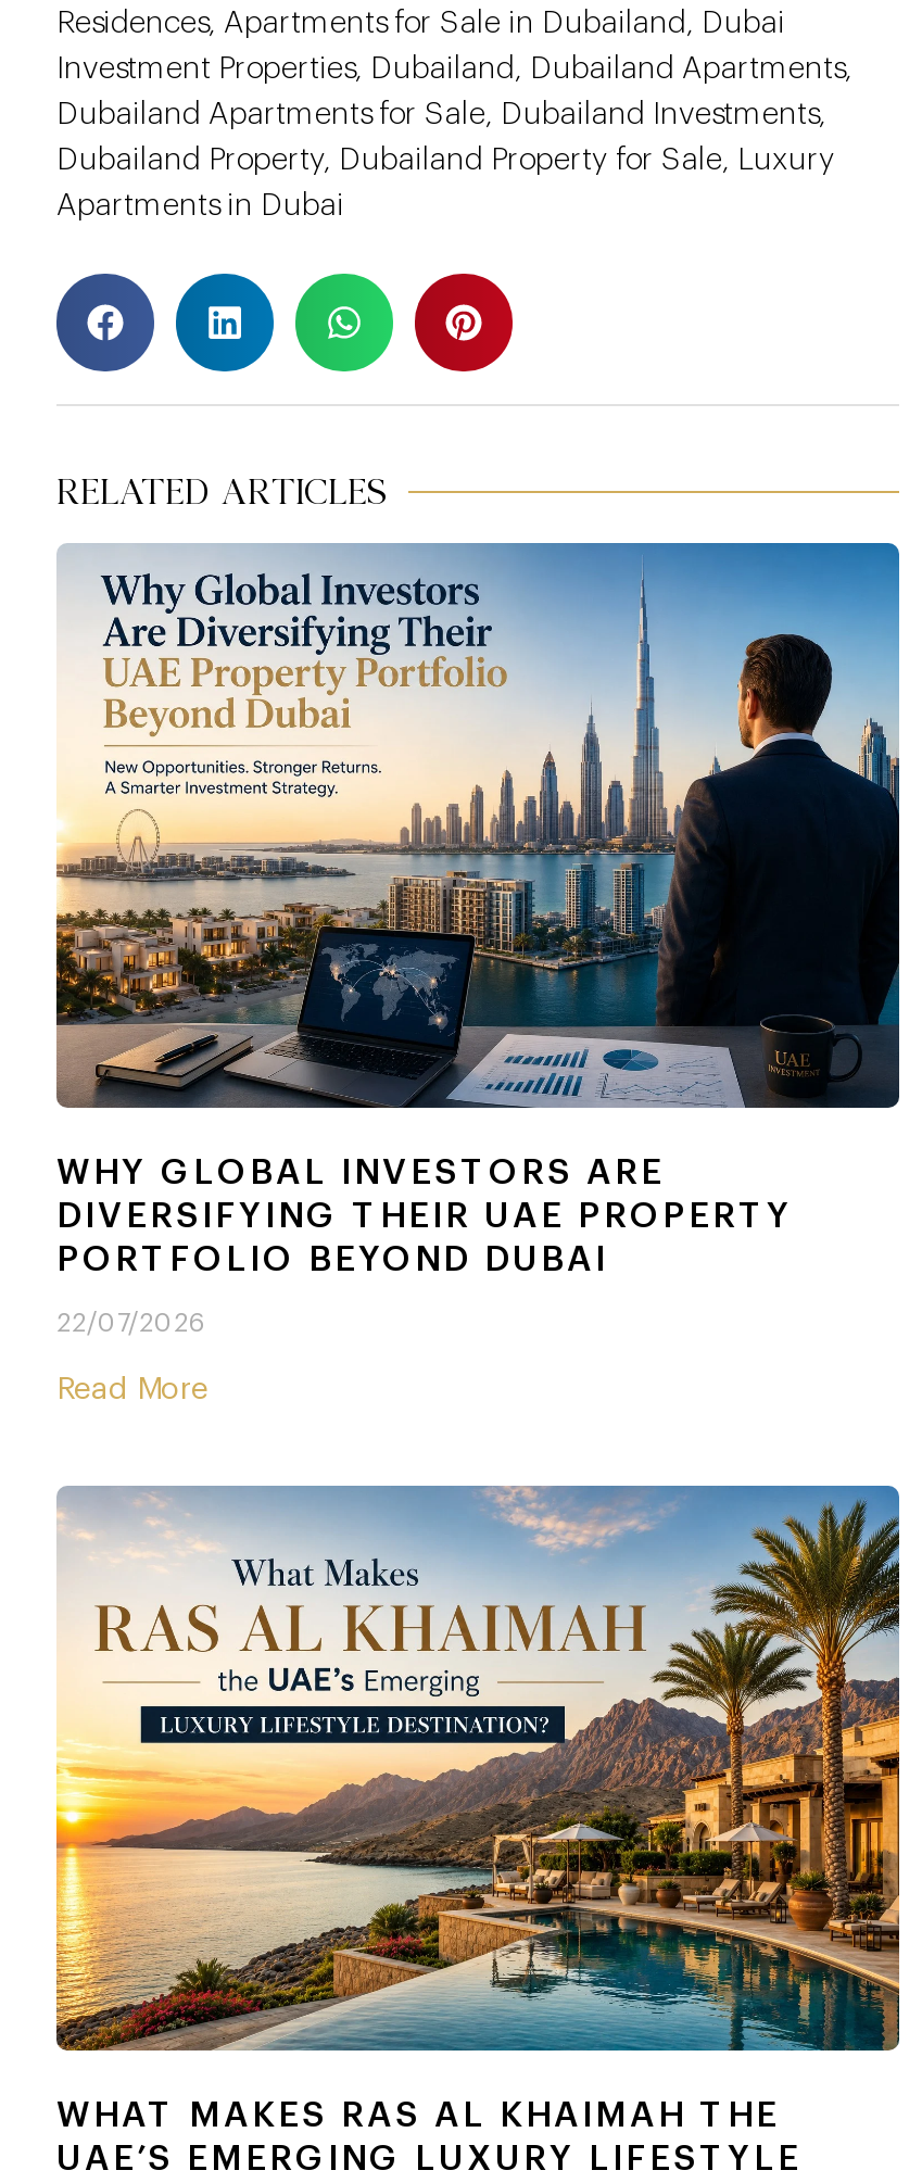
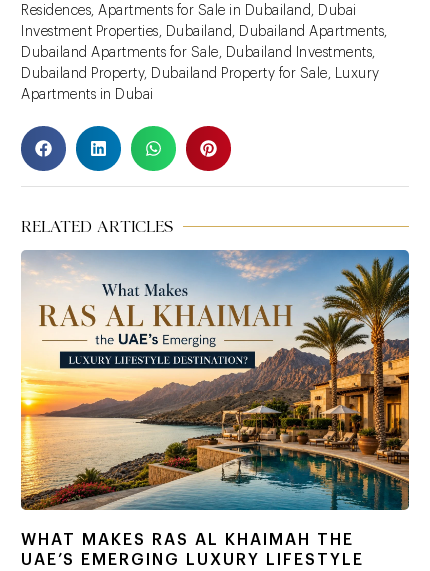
- [image]
- WHY GLOBAL INVESTORS ARE
- DIVERSIFYING THEIR UAE PROPERTY
- PORTFOLIO BEYOND DUBAI
- 22/07/2026
- Read More
